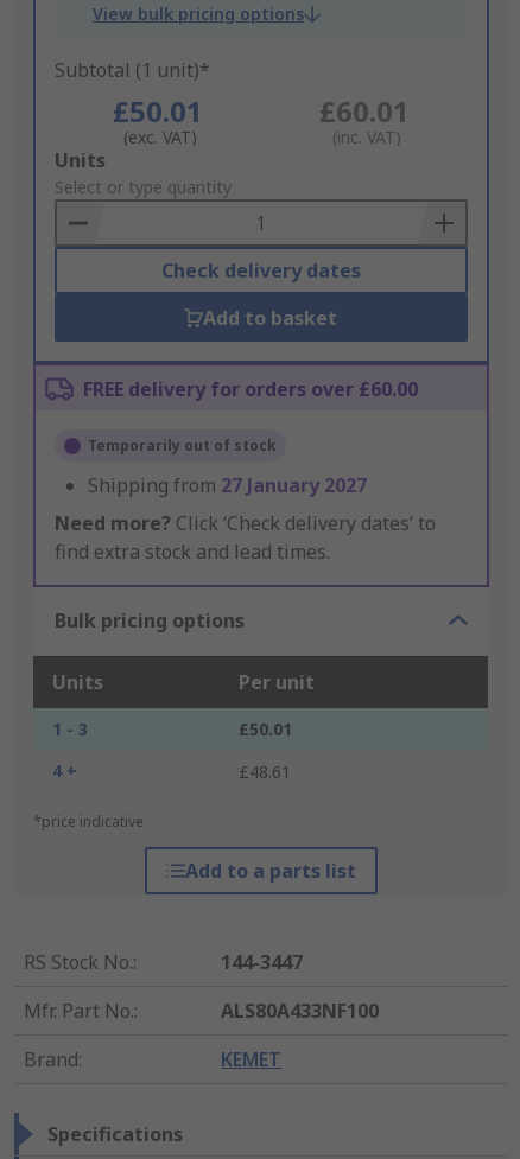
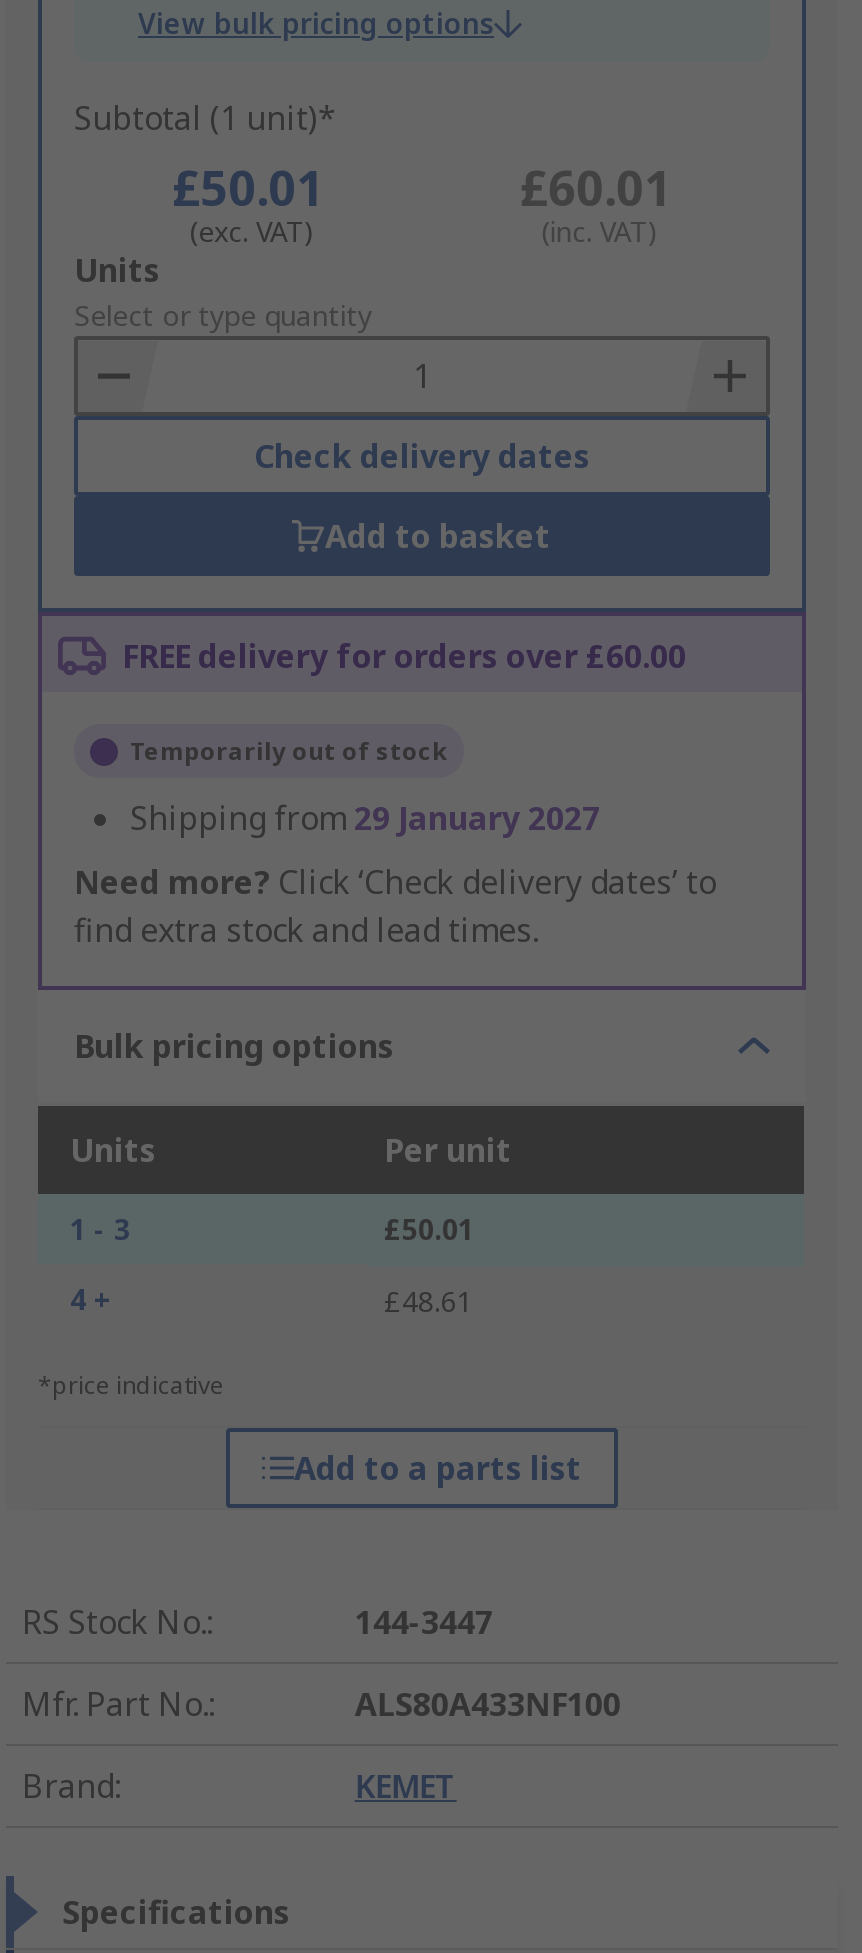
- Shipping from 27 January 2027
+ Shipping from 29 January 2027
